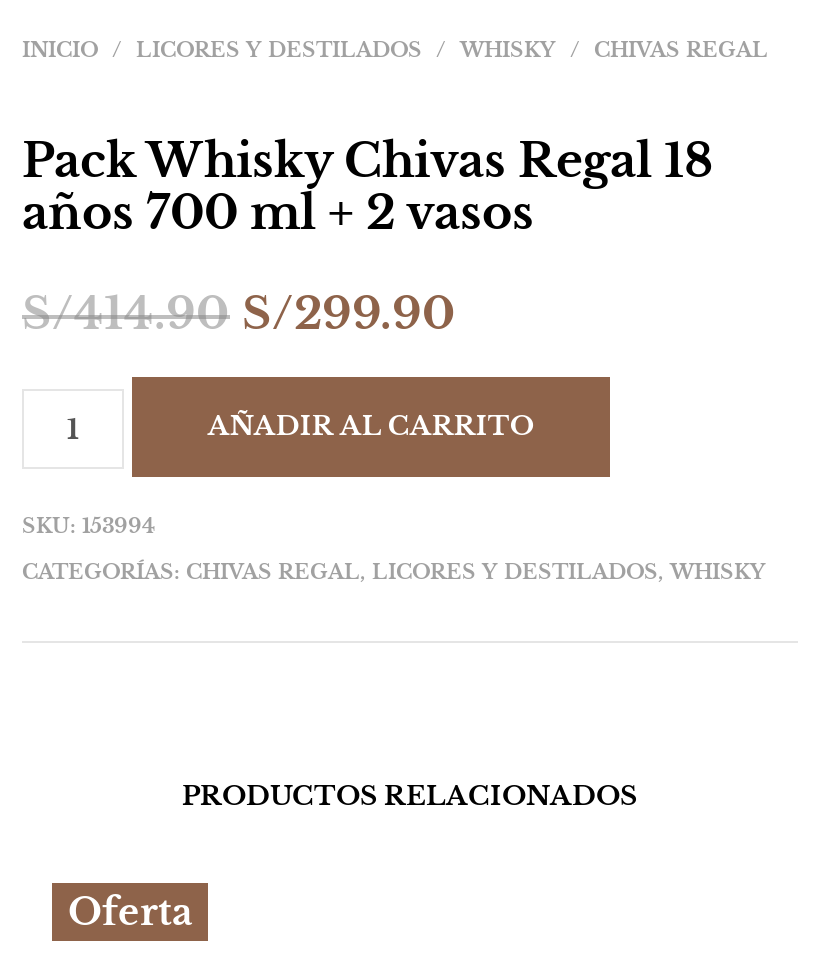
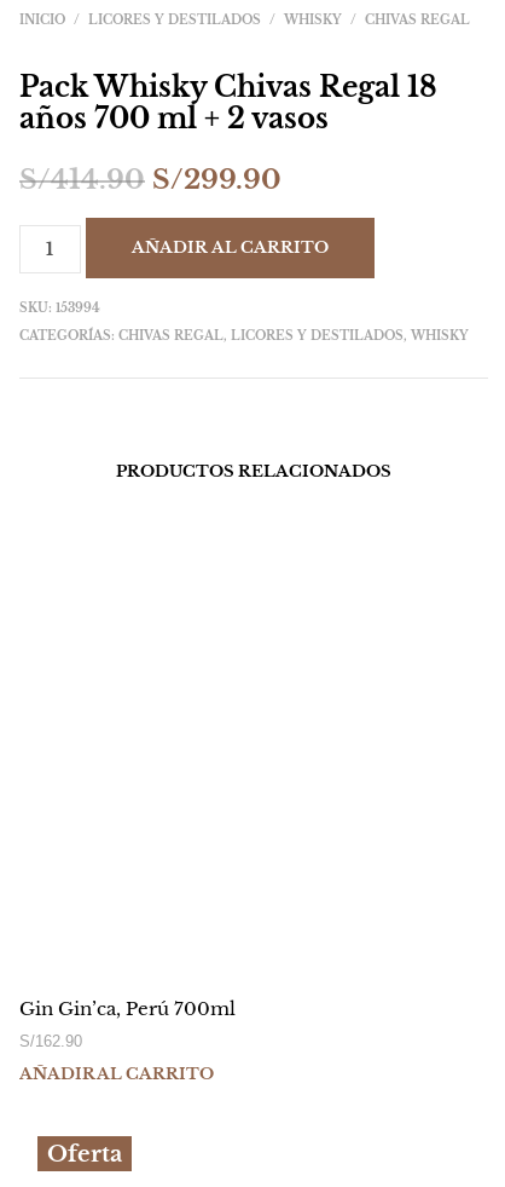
+ Gin Gin’ca, Perú 700ml
+ S/162.90
+ AÑADIR AL CARRITO
